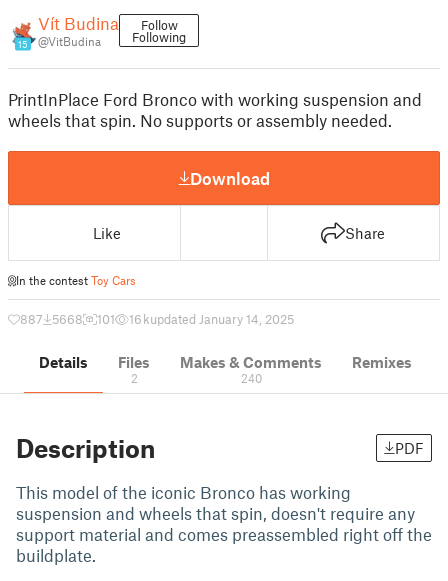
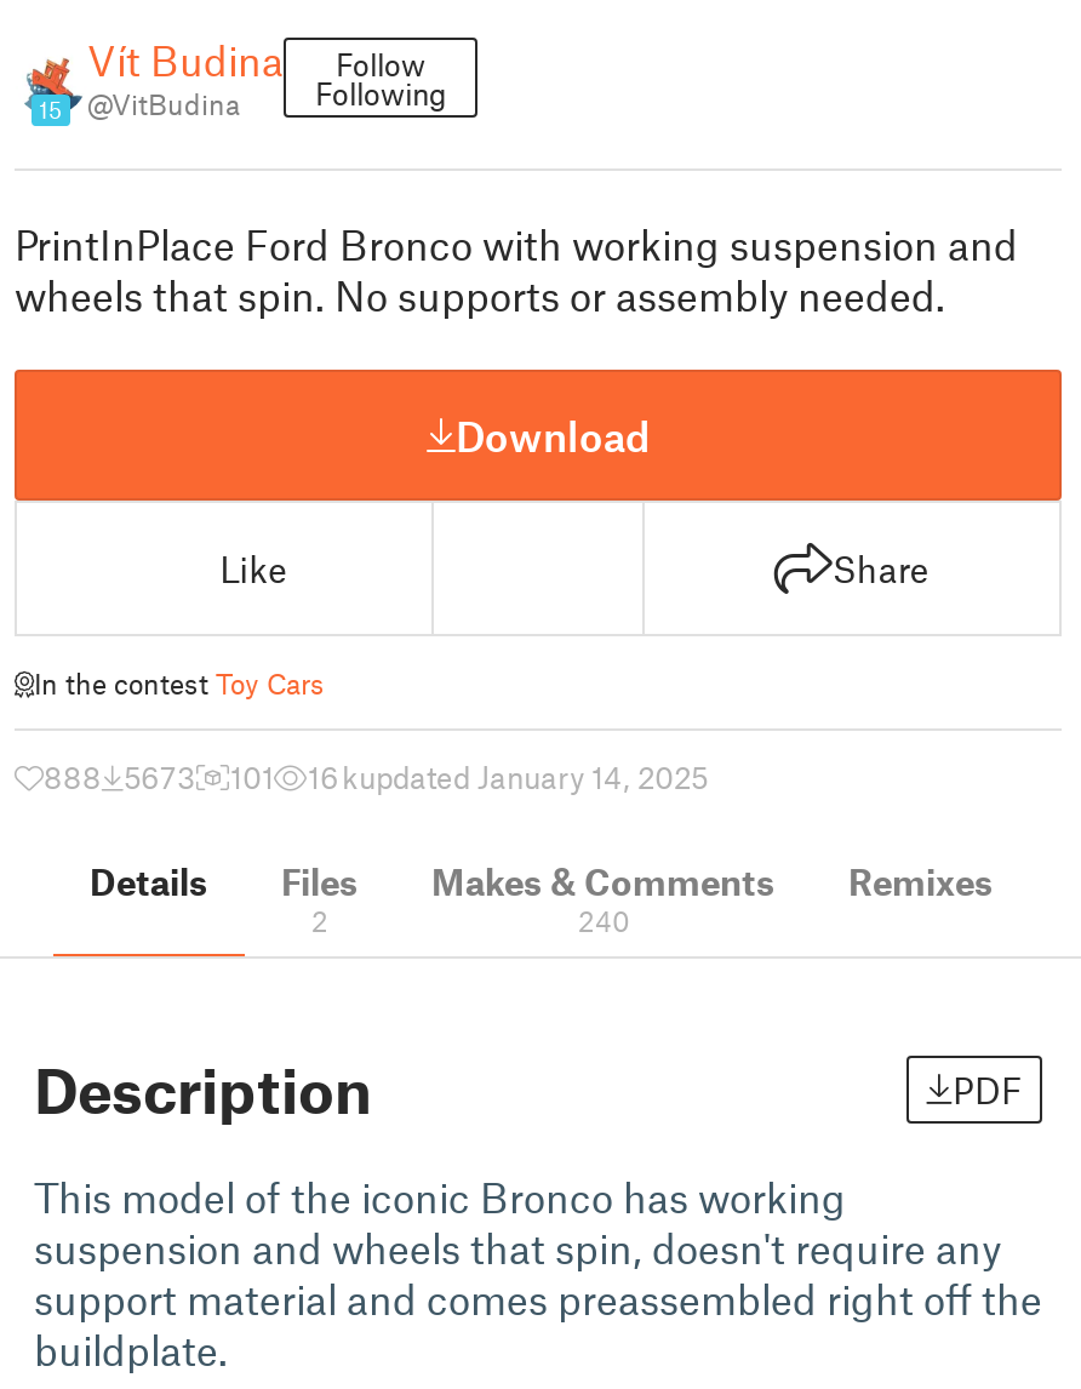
- 887 5668 101 16 kupdated January 14, 2025
+ 888 5673 101 16 kupdated January 14, 2025
